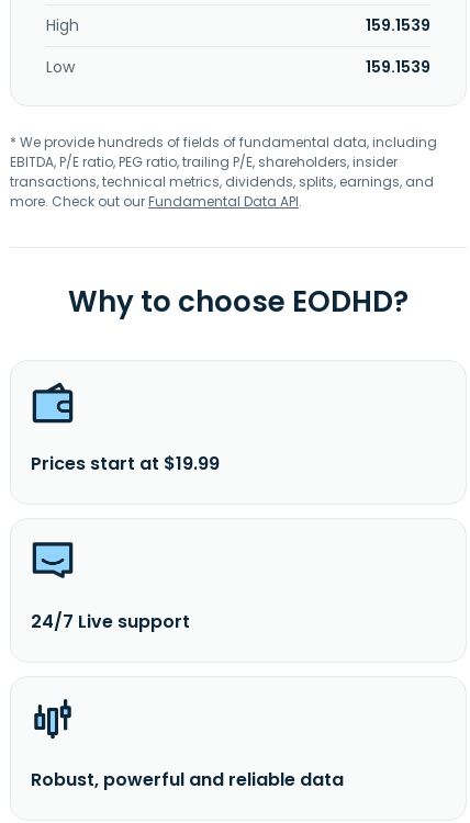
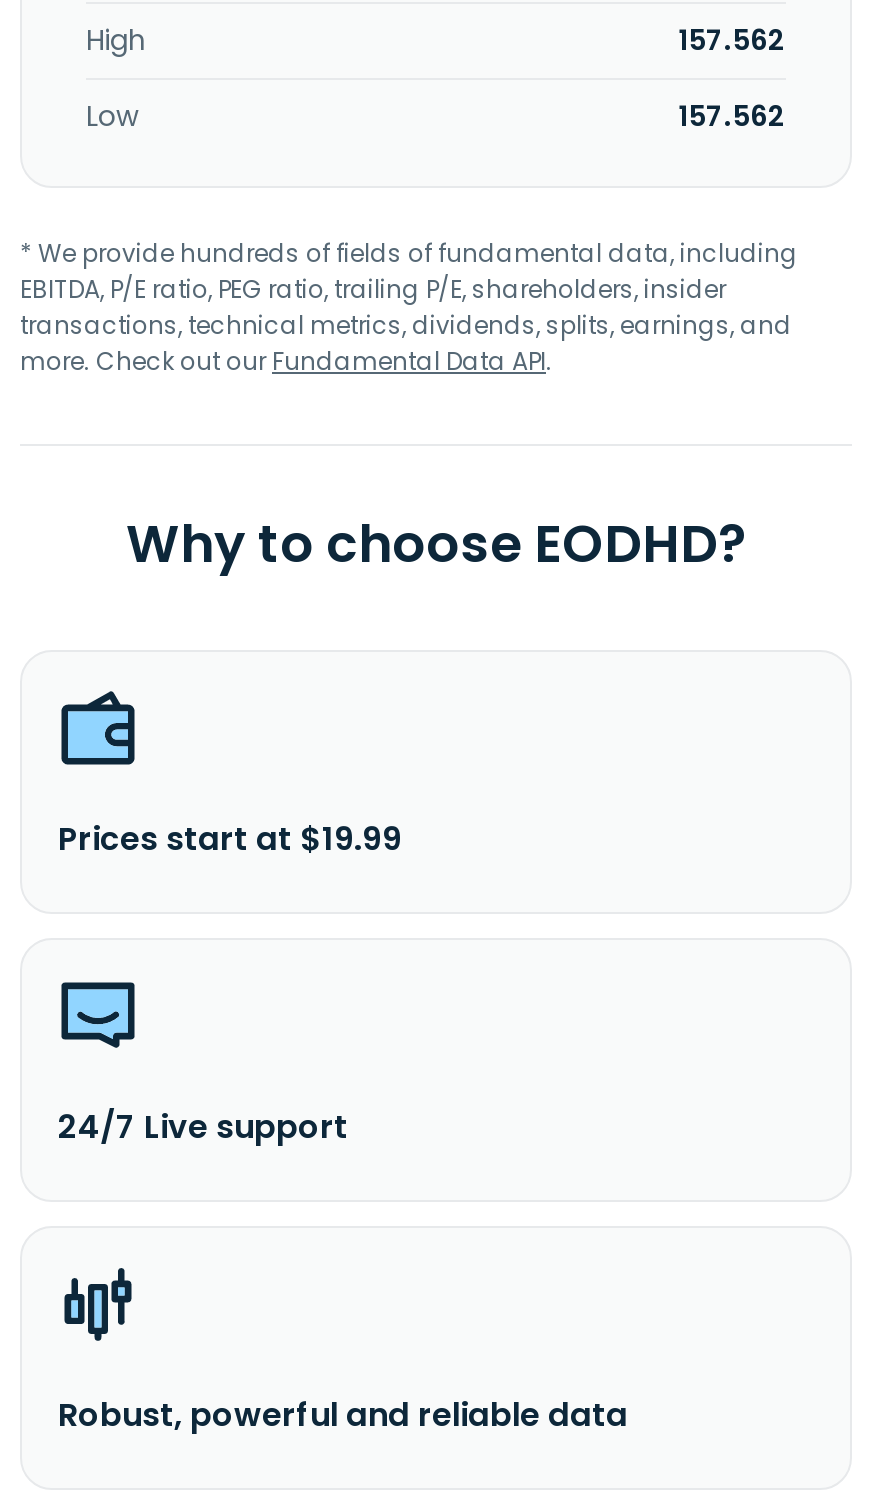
- 159.1539
+ 157.562

- 159.1539
+ 157.562
